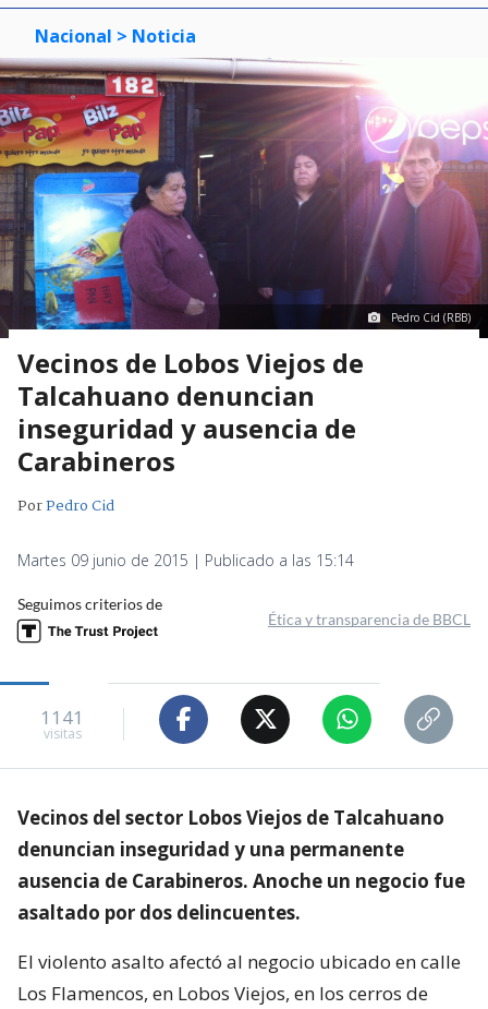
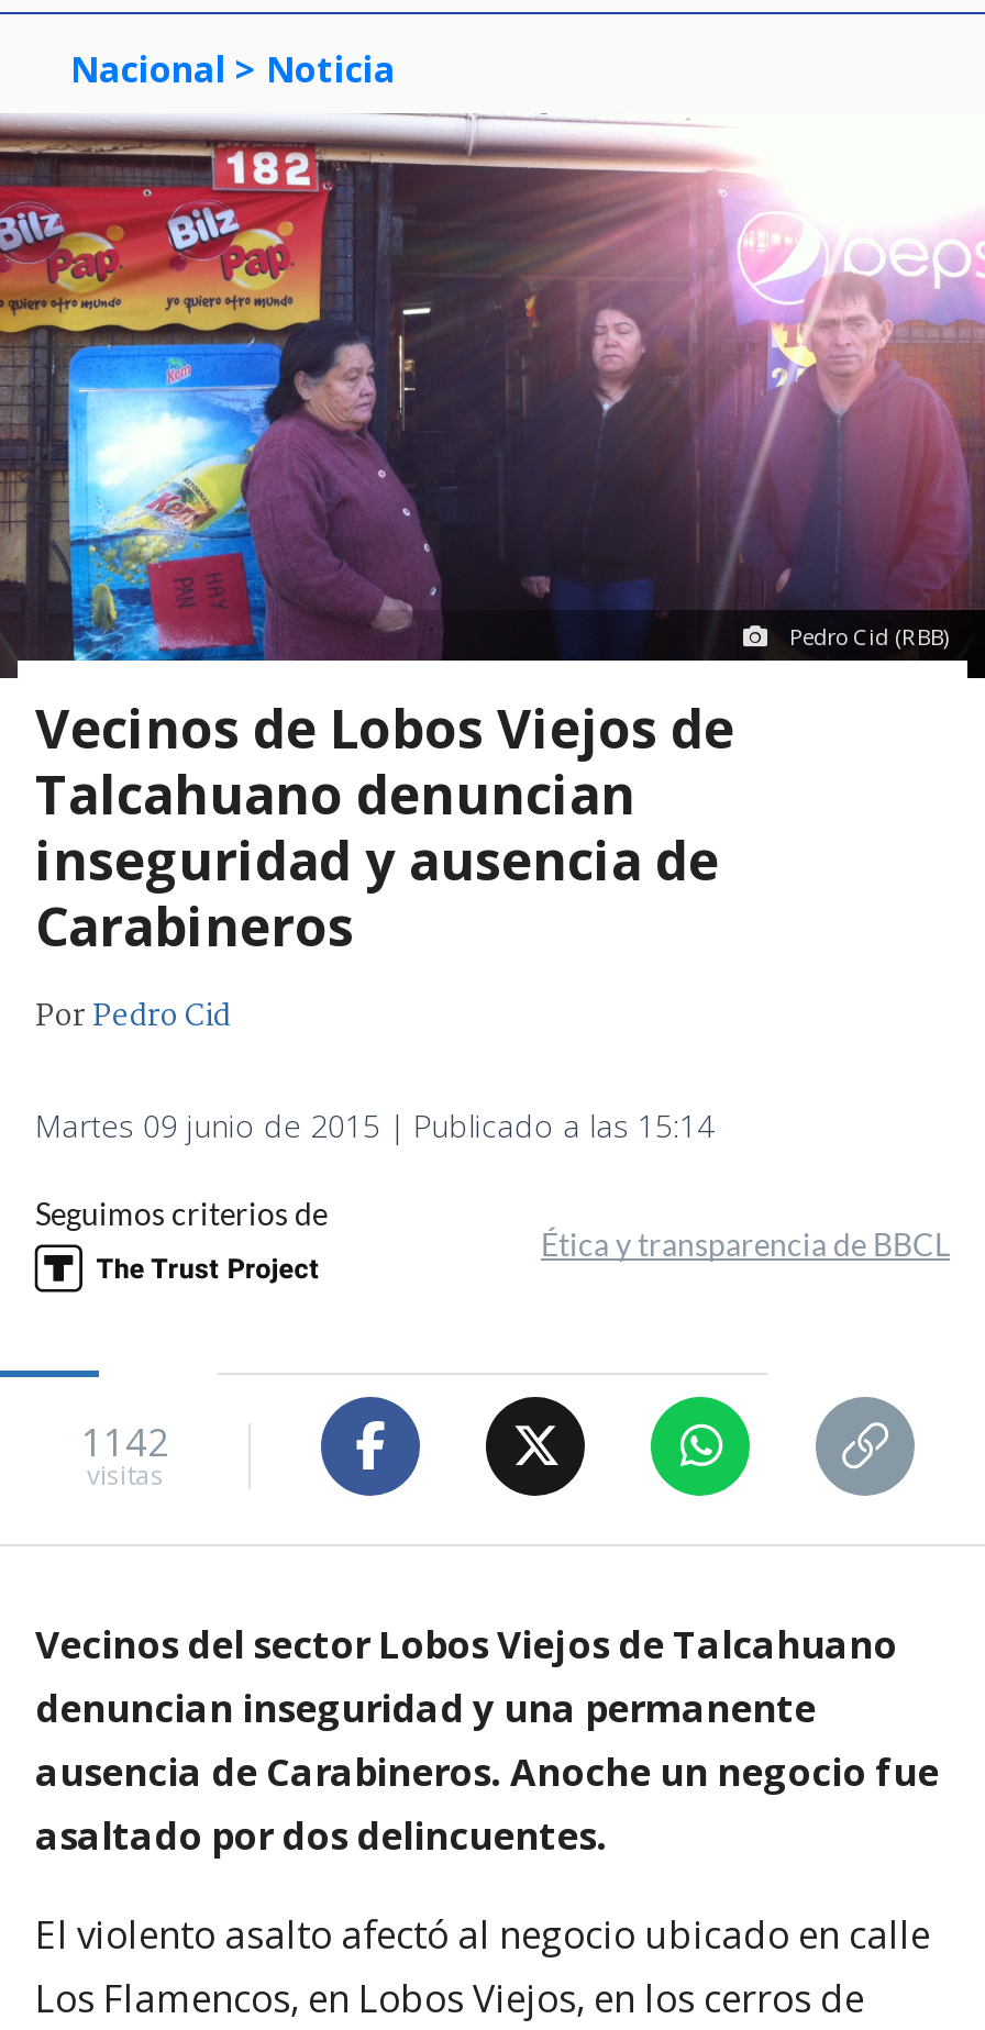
- 1141
+ 1142
